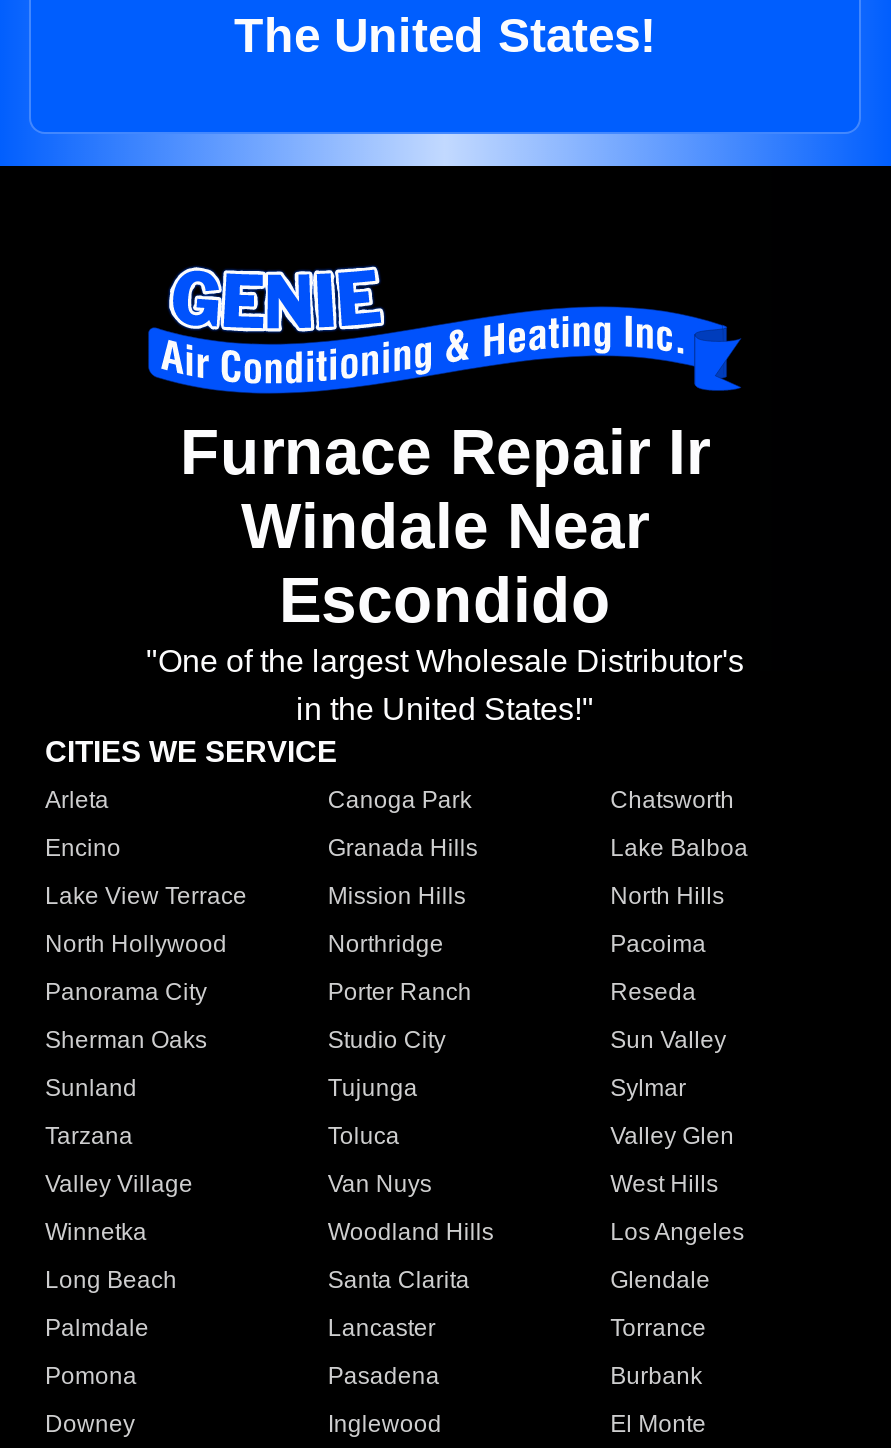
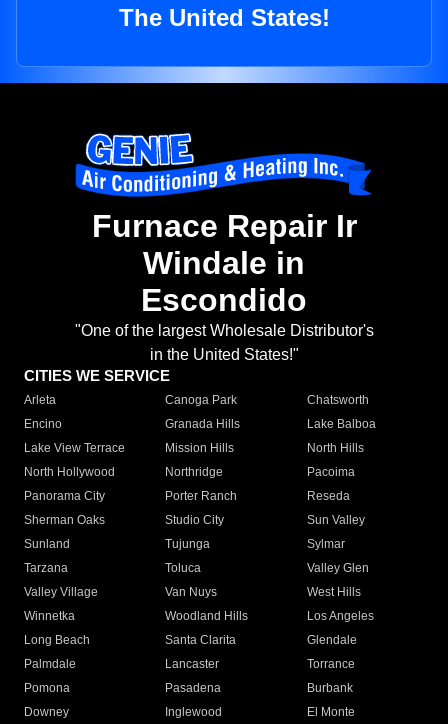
- Windale Near
+ Windale in
